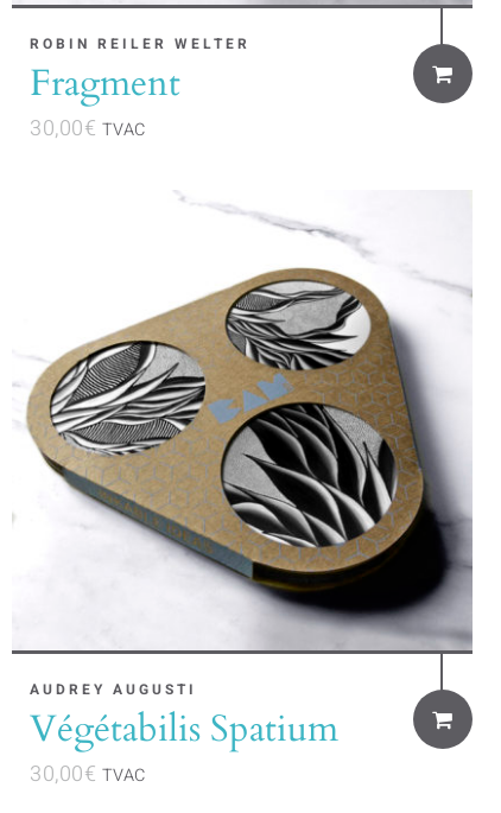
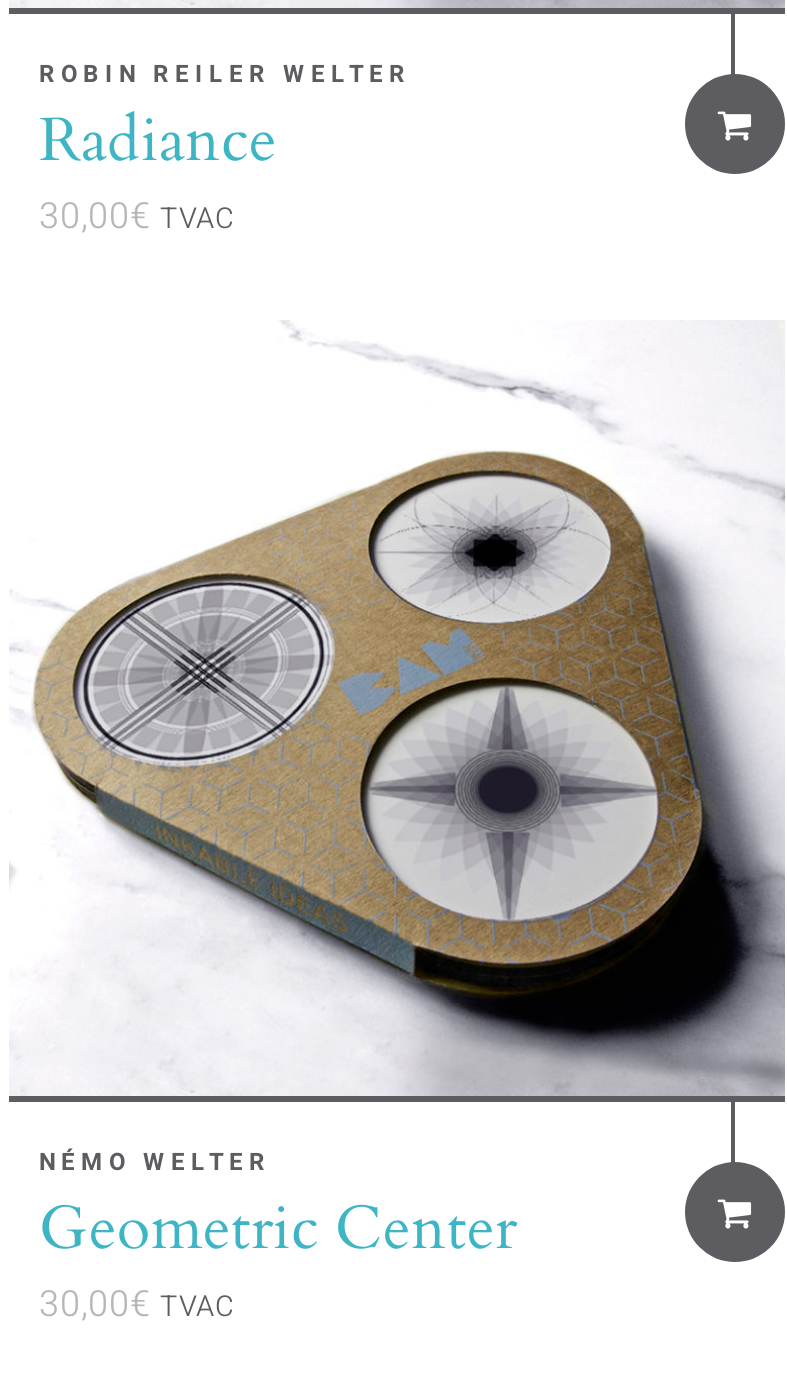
- Fragment
+ Radiance

- [image]
+ [image]

- [image]
+ [image]

- [image]
+ [image]

- AUDREY AUGUSTI
- Végétabilis Spatium
+ NÉMO WELTER
+ Geometric Center
